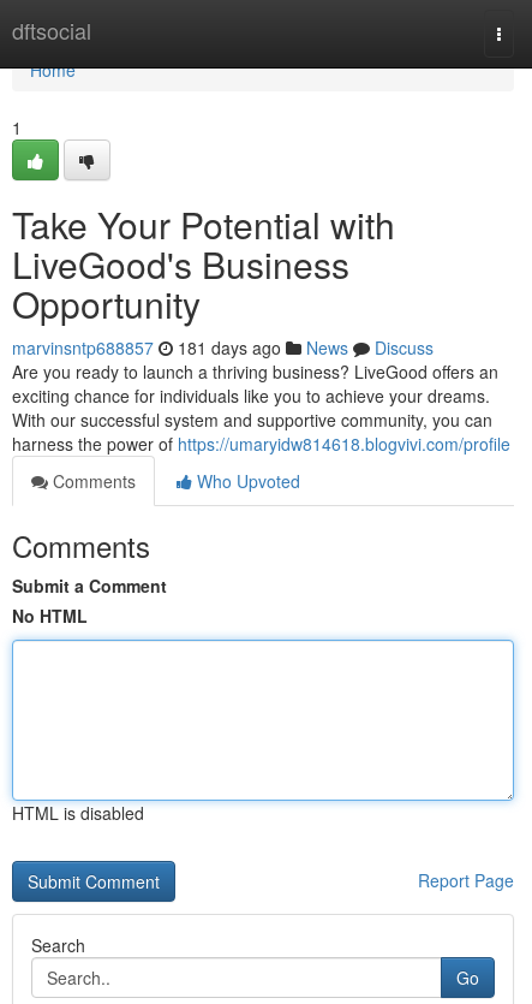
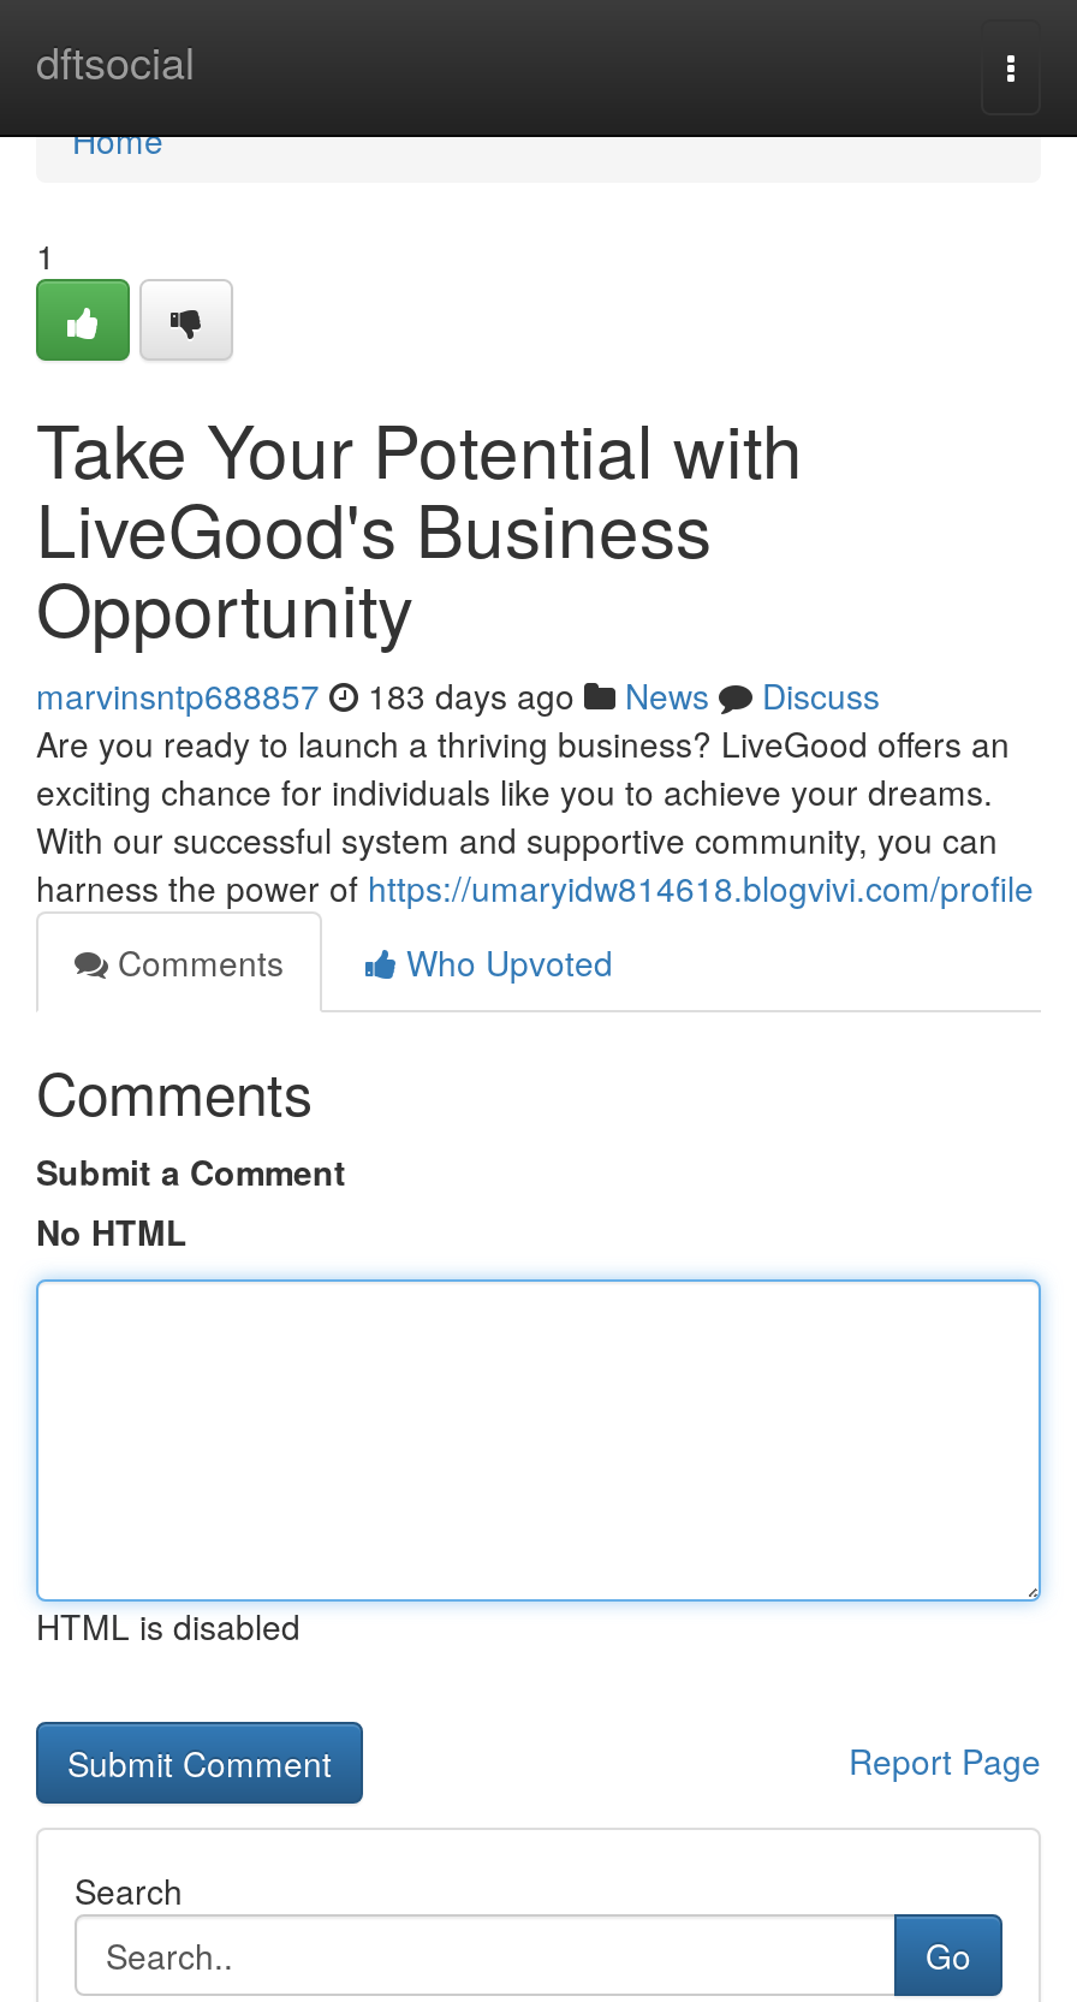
- marvinsntp688857 181 days ago News Discuss
+ marvinsntp688857 183 days ago News Discuss
